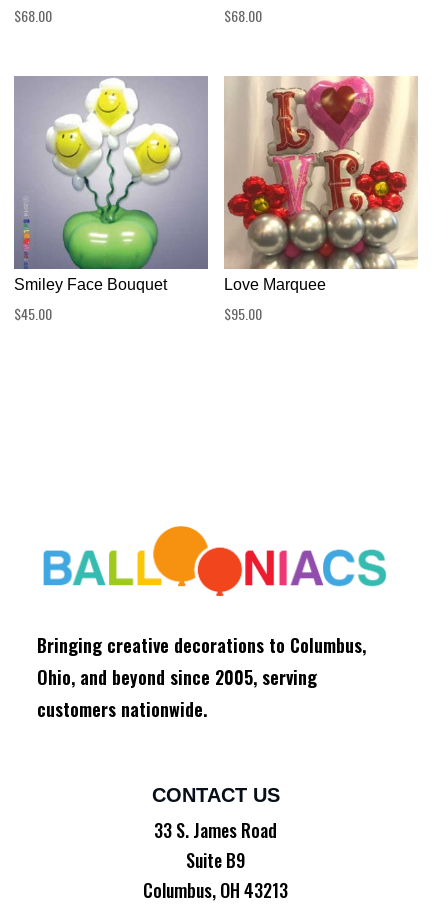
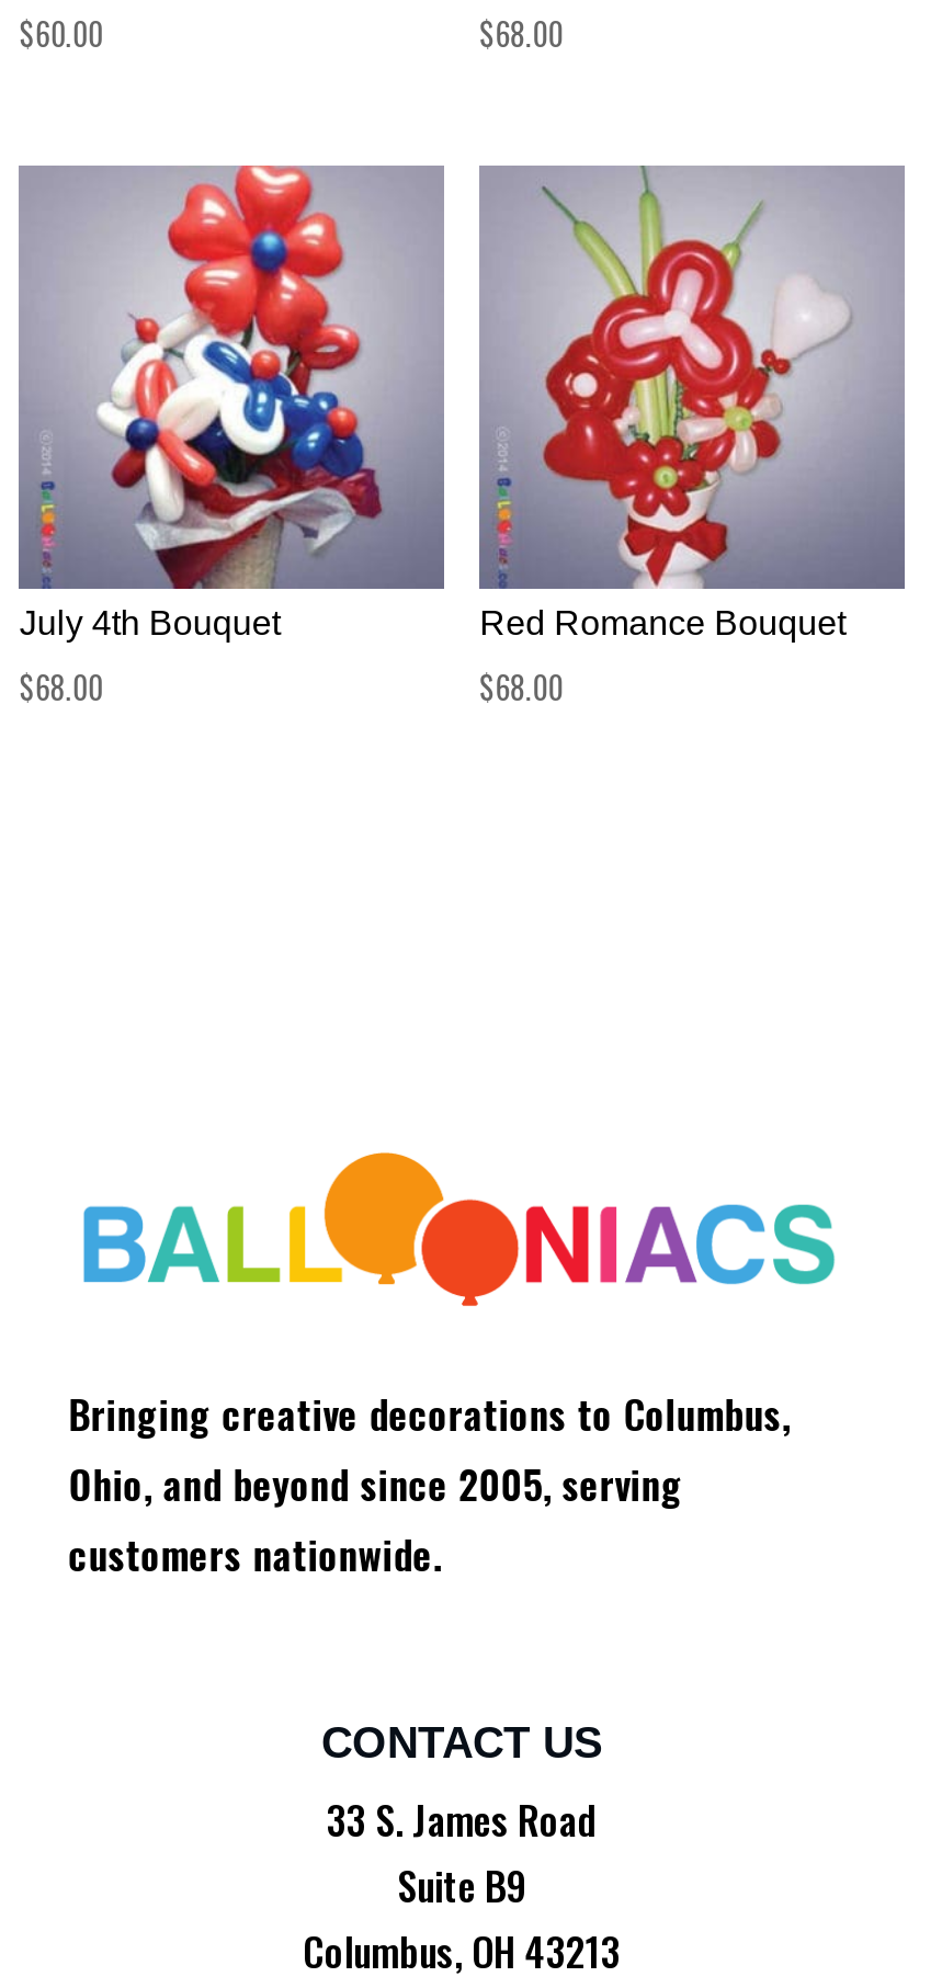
- $68.00
+ $60.00

- [image]
- Smiley Face Bouquet
+ [image]
+ July 4th Bouquet

- [image]
- Love Marquee
+ [image]
+ Red Romance Bouquet

- $45.00
+ $68.00

- $95.00
+ $68.00
